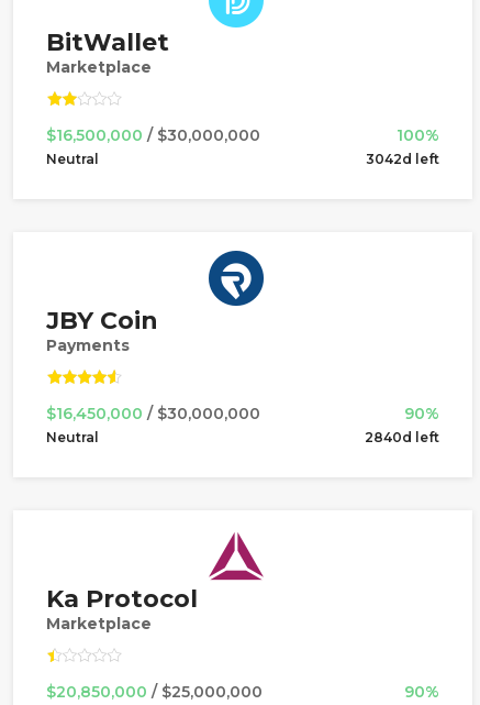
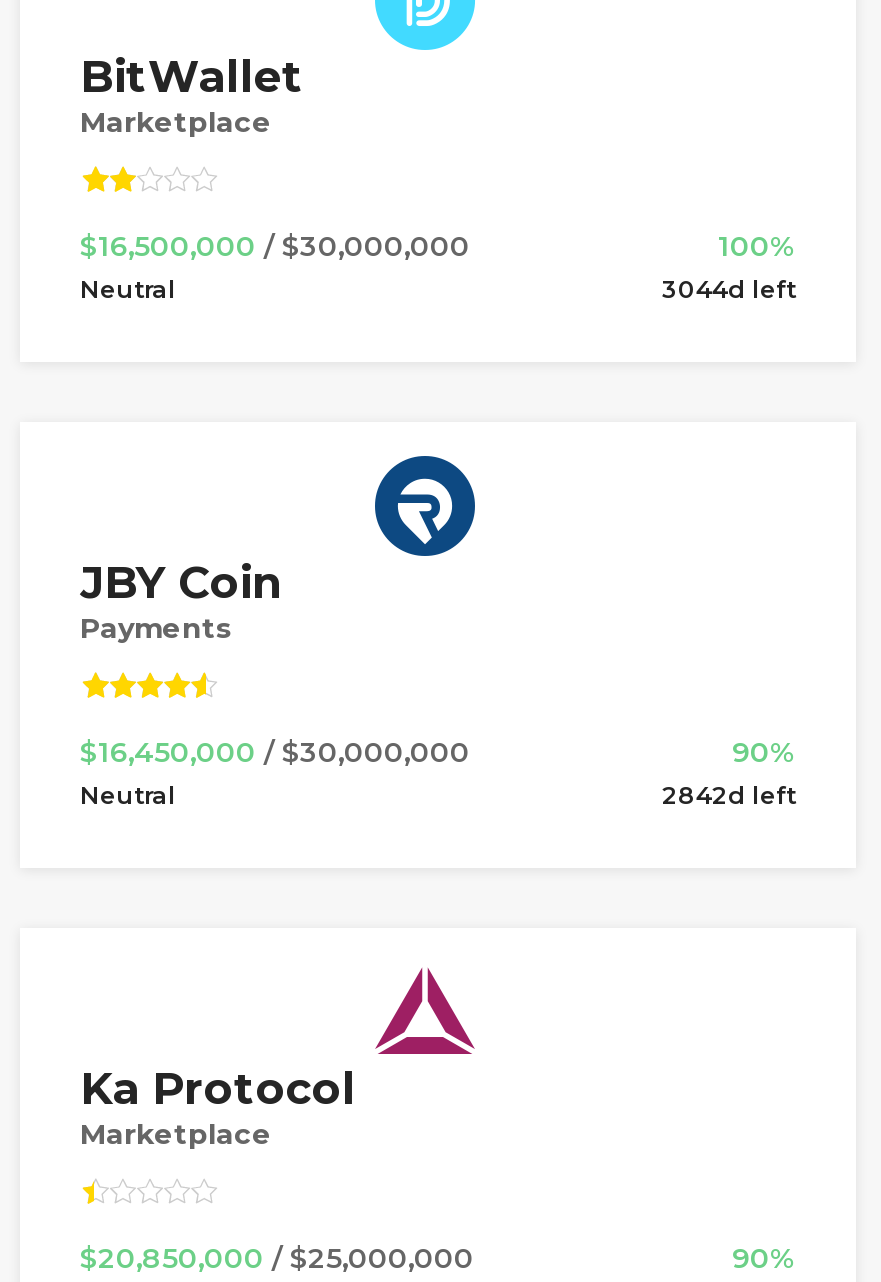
- 3042d left
+ 3044d left

- 2840d left
+ 2842d left
